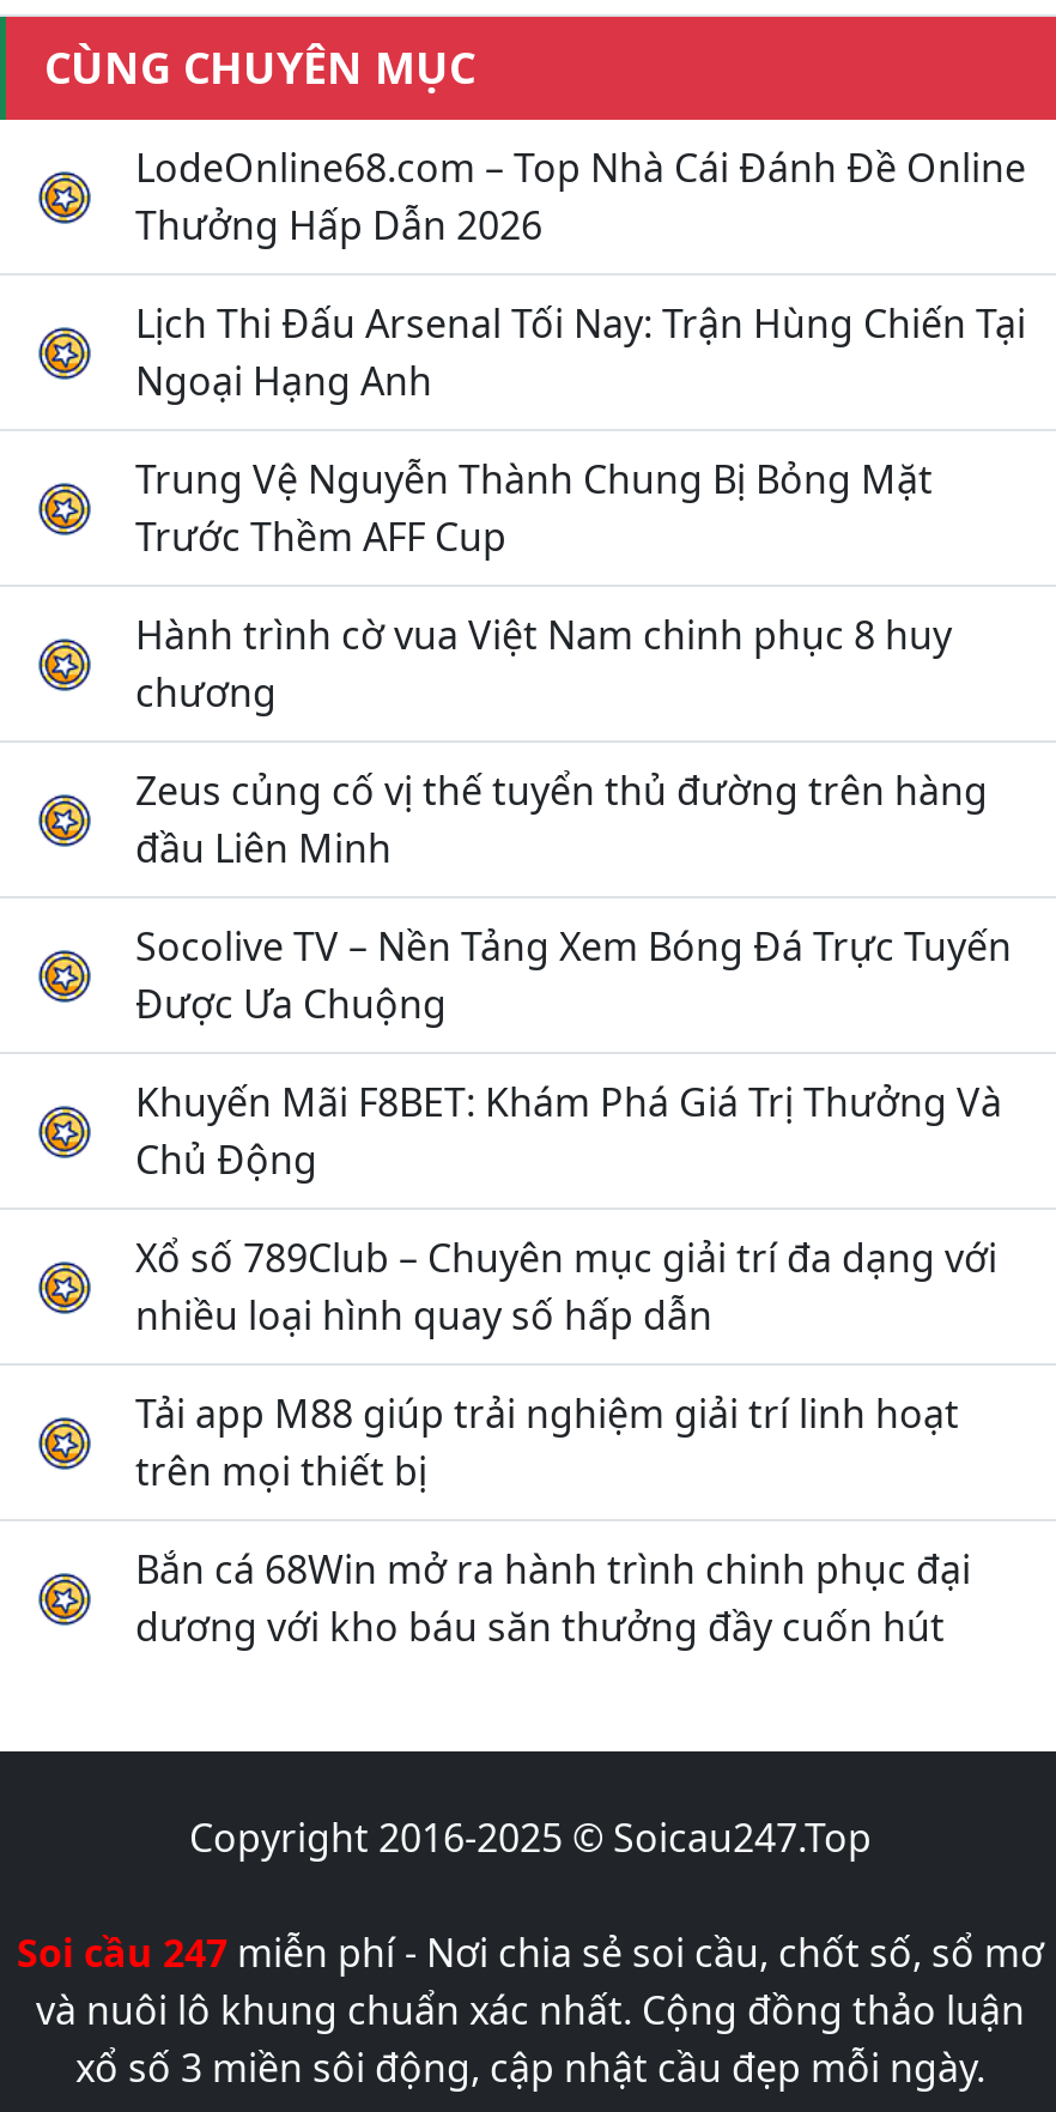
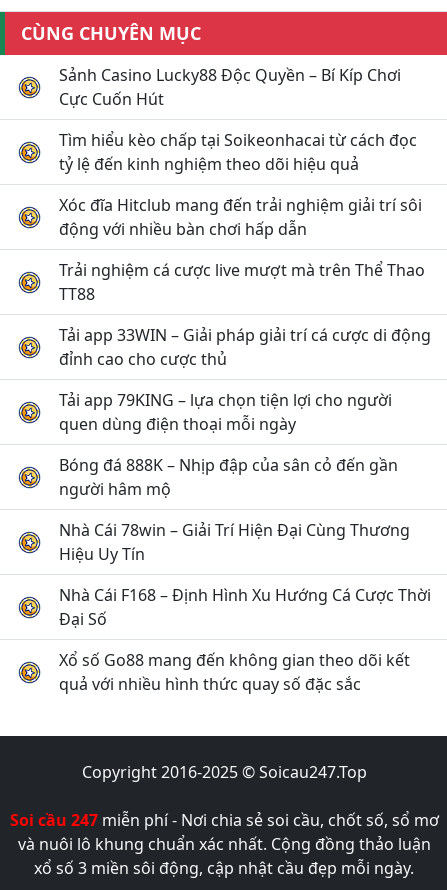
- LodeOnline68.com – Top Nhà Cái Đánh Đề Online
- Thưởng Hấp Dẫn 2026
+ Sảnh Casino Lucky88 Độc Quyền – Bí Kíp Chơi
+ Cực Cuốn Hút

- Lịch Thi Đấu Arsenal Tối Nay: Trận Hùng Chiến Tại
- Ngoại Hạng Anh
+ Tìm hiểu kèo chấp tại Soikeonhacai từ cách đọc
+ tỷ lệ đến kinh nghiệm theo dõi hiệu quả

- Trung Vệ Nguyễn Thành Chung Bị Bỏng Mặt
- Trước Thềm AFF Cup
+ Xóc đĩa Hitclub mang đến trải nghiệm giải trí sôi
+ động với nhiều bàn chơi hấp dẫn

- Hành trình cờ vua Việt Nam chinh phục 8 huy
- chương
+ Trải nghiệm cá cược live mượt mà trên Thể Thao
+ TT88

- Zeus củng cố vị thế tuyển thủ đường trên hàng
- đầu Liên Minh
+ Tải app 33WIN – Giải pháp giải trí cá cược di động
+ đỉnh cao cho cược thủ

- Socolive TV – Nền Tảng Xem Bóng Đá Trực Tuyến
- Được Ưa Chuộng
+ Tải app 79KING – lựa chọn tiện lợi cho người
+ quen dùng điện thoại mỗi ngày

- Khuyến Mãi F8BET: Khám Phá Giá Trị Thưởng Và
- Chủ Động
+ Bóng đá 888K – Nhịp đập của sân cỏ đến gần
+ người hâm mộ

- Xổ số 789Club – Chuyên mục giải trí đa dạng với
- nhiều loại hình quay số hấp dẫn
+ Nhà Cái 78win – Giải Trí Hiện Đại Cùng Thương
+ Hiệu Uy Tín

- Tải app M88 giúp trải nghiệm giải trí linh hoạt
- trên mọi thiết bị
+ Nhà Cái F168 – Định Hình Xu Hướng Cá Cược Thời
+ Đại Số

- Bắn cá 68Win mở ra hành trình chinh phục đại
- dương với kho báu săn thưởng đầy cuốn hút
+ Xổ số Go88 mang đến không gian theo dõi kết
+ quả với nhiều hình thức quay số đặc sắc
